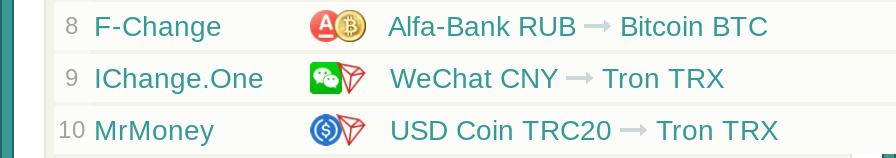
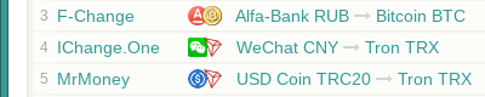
- 8 F-Change
+ 3 F-Change

- 9 IChange.One
+ 4 IChange.One

- 10 MrMoney
+ 5 MrMoney
